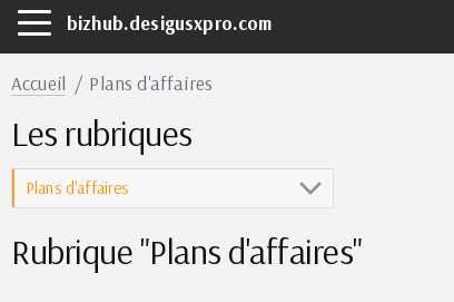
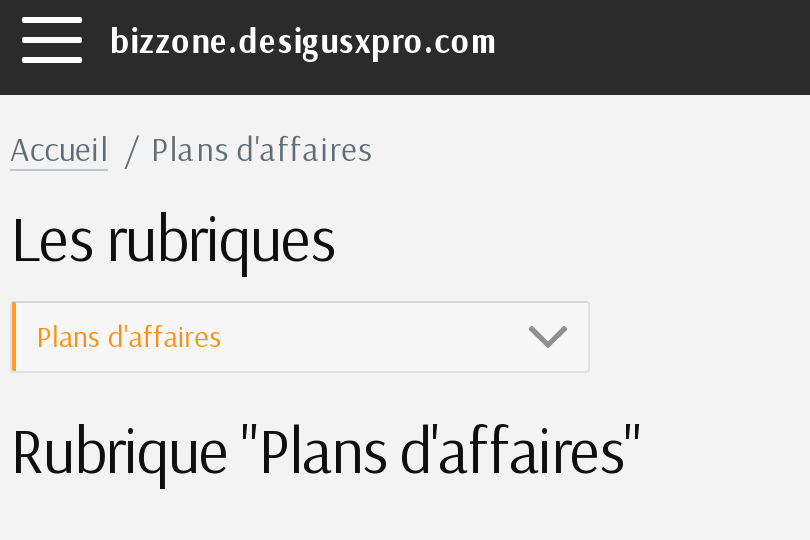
- bizhub.desigusxpro.com
+ bizzone.desigusxpro.com
